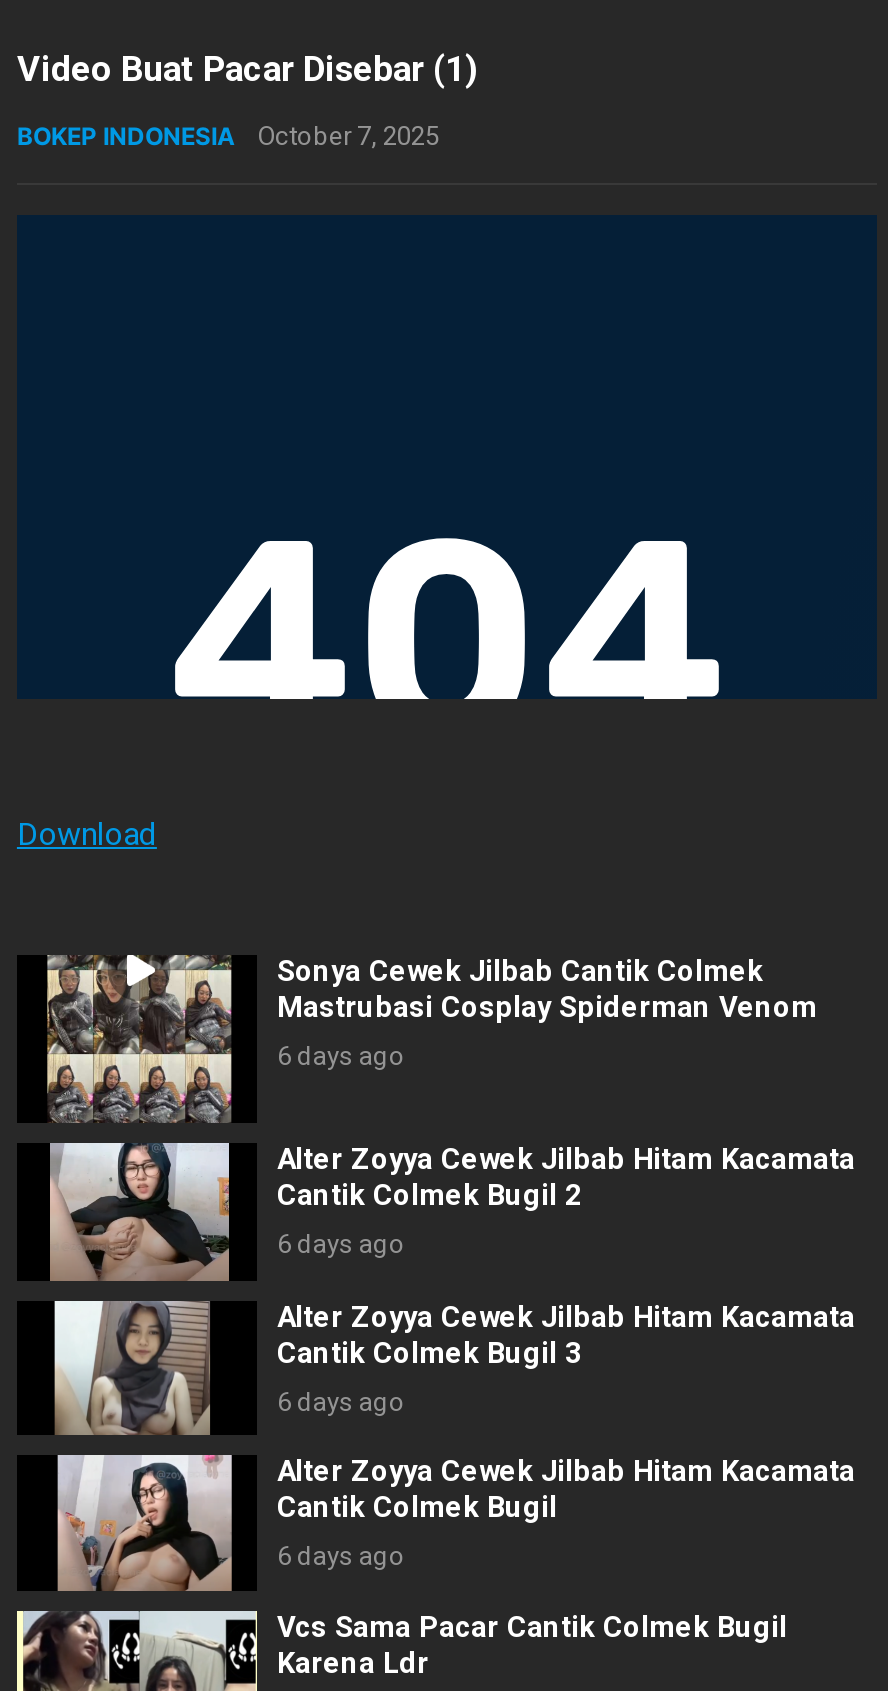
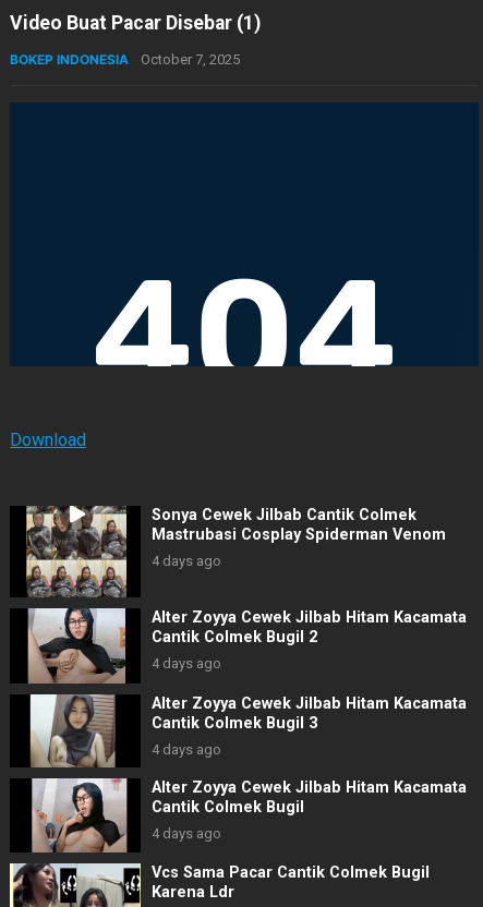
- 6 days ago
+ 4 days ago

- 6 days ago
+ 4 days ago

- 6 days ago
+ 4 days ago

- 6 days ago
+ 4 days ago
